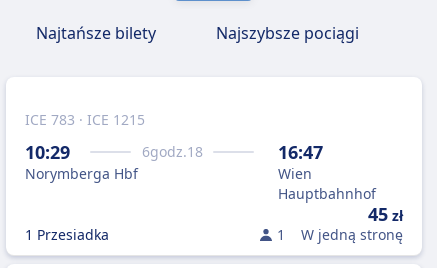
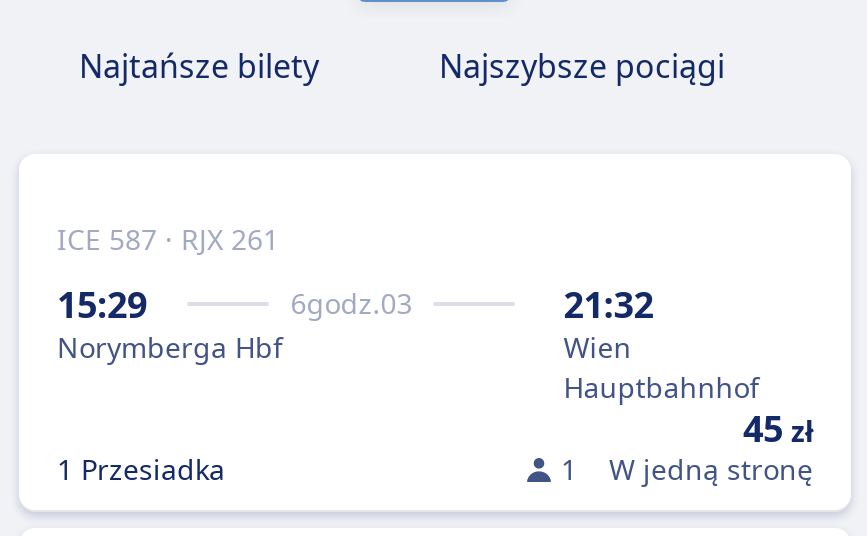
- ICE 783 · ICE 1215
+ ICE 587 · RJX 261

- 10:29
+ 15:29

- 6godz.18
+ 6godz.03

- 16:47
+ 21:32
